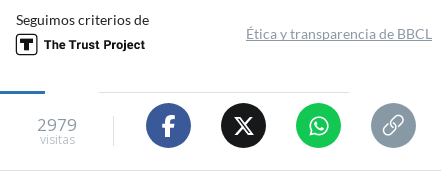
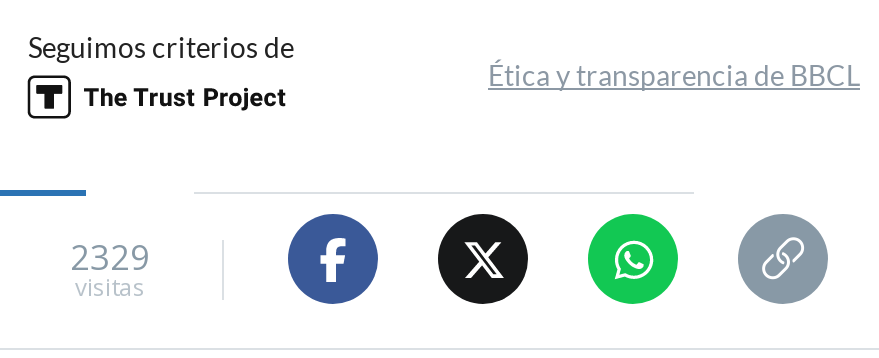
- 2979
+ 2329
